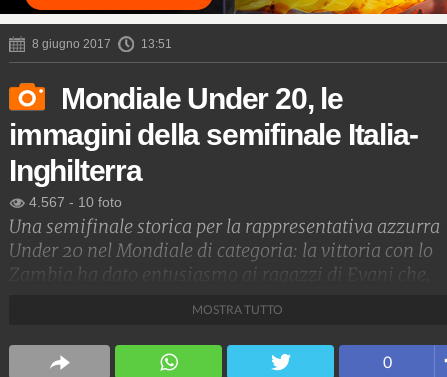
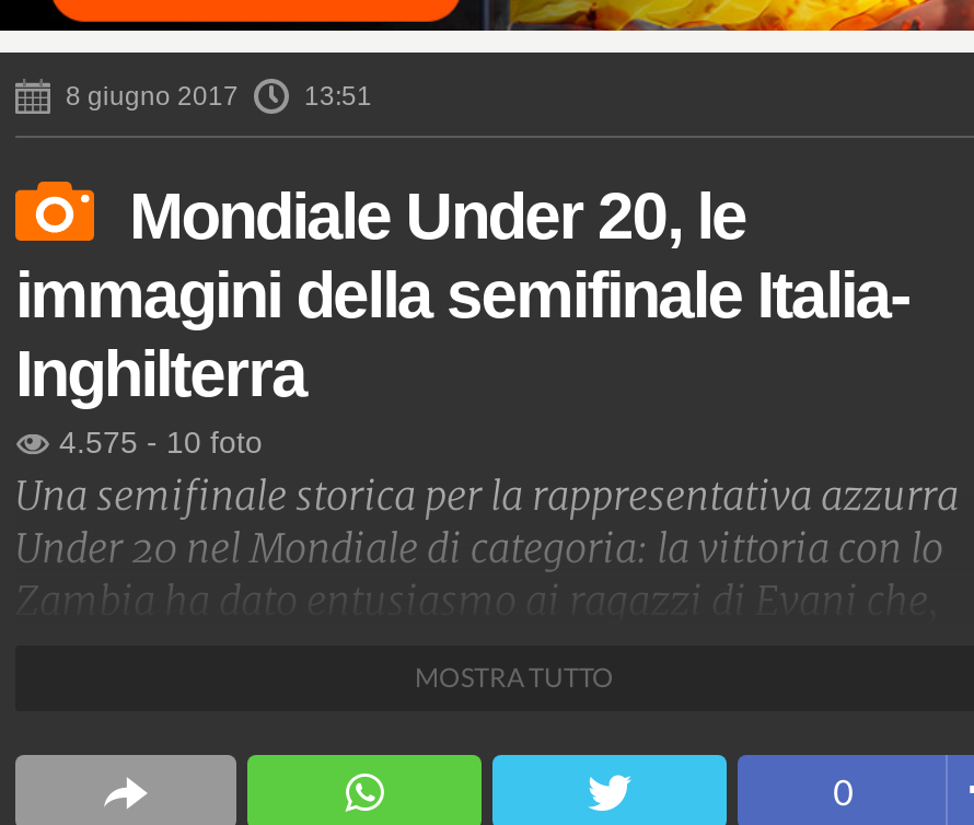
- 4.567 - 10 foto
+ 4.575 - 10 foto
